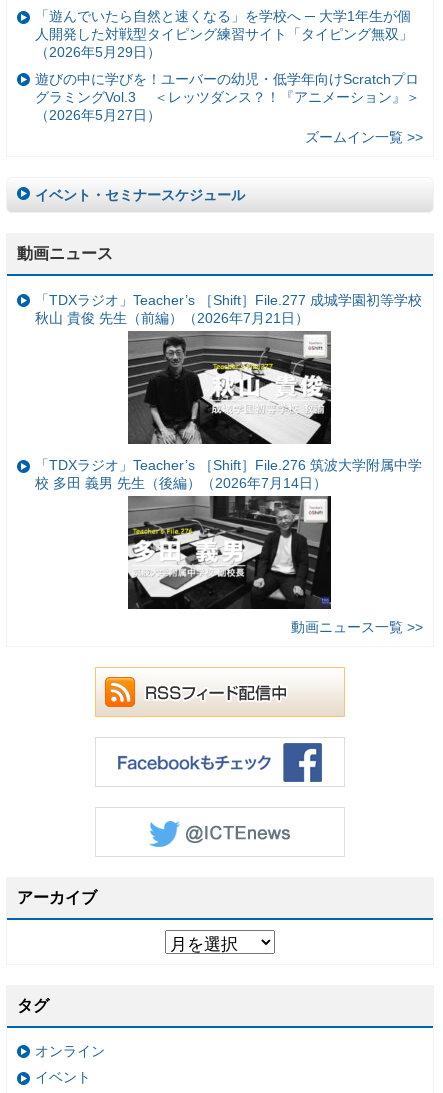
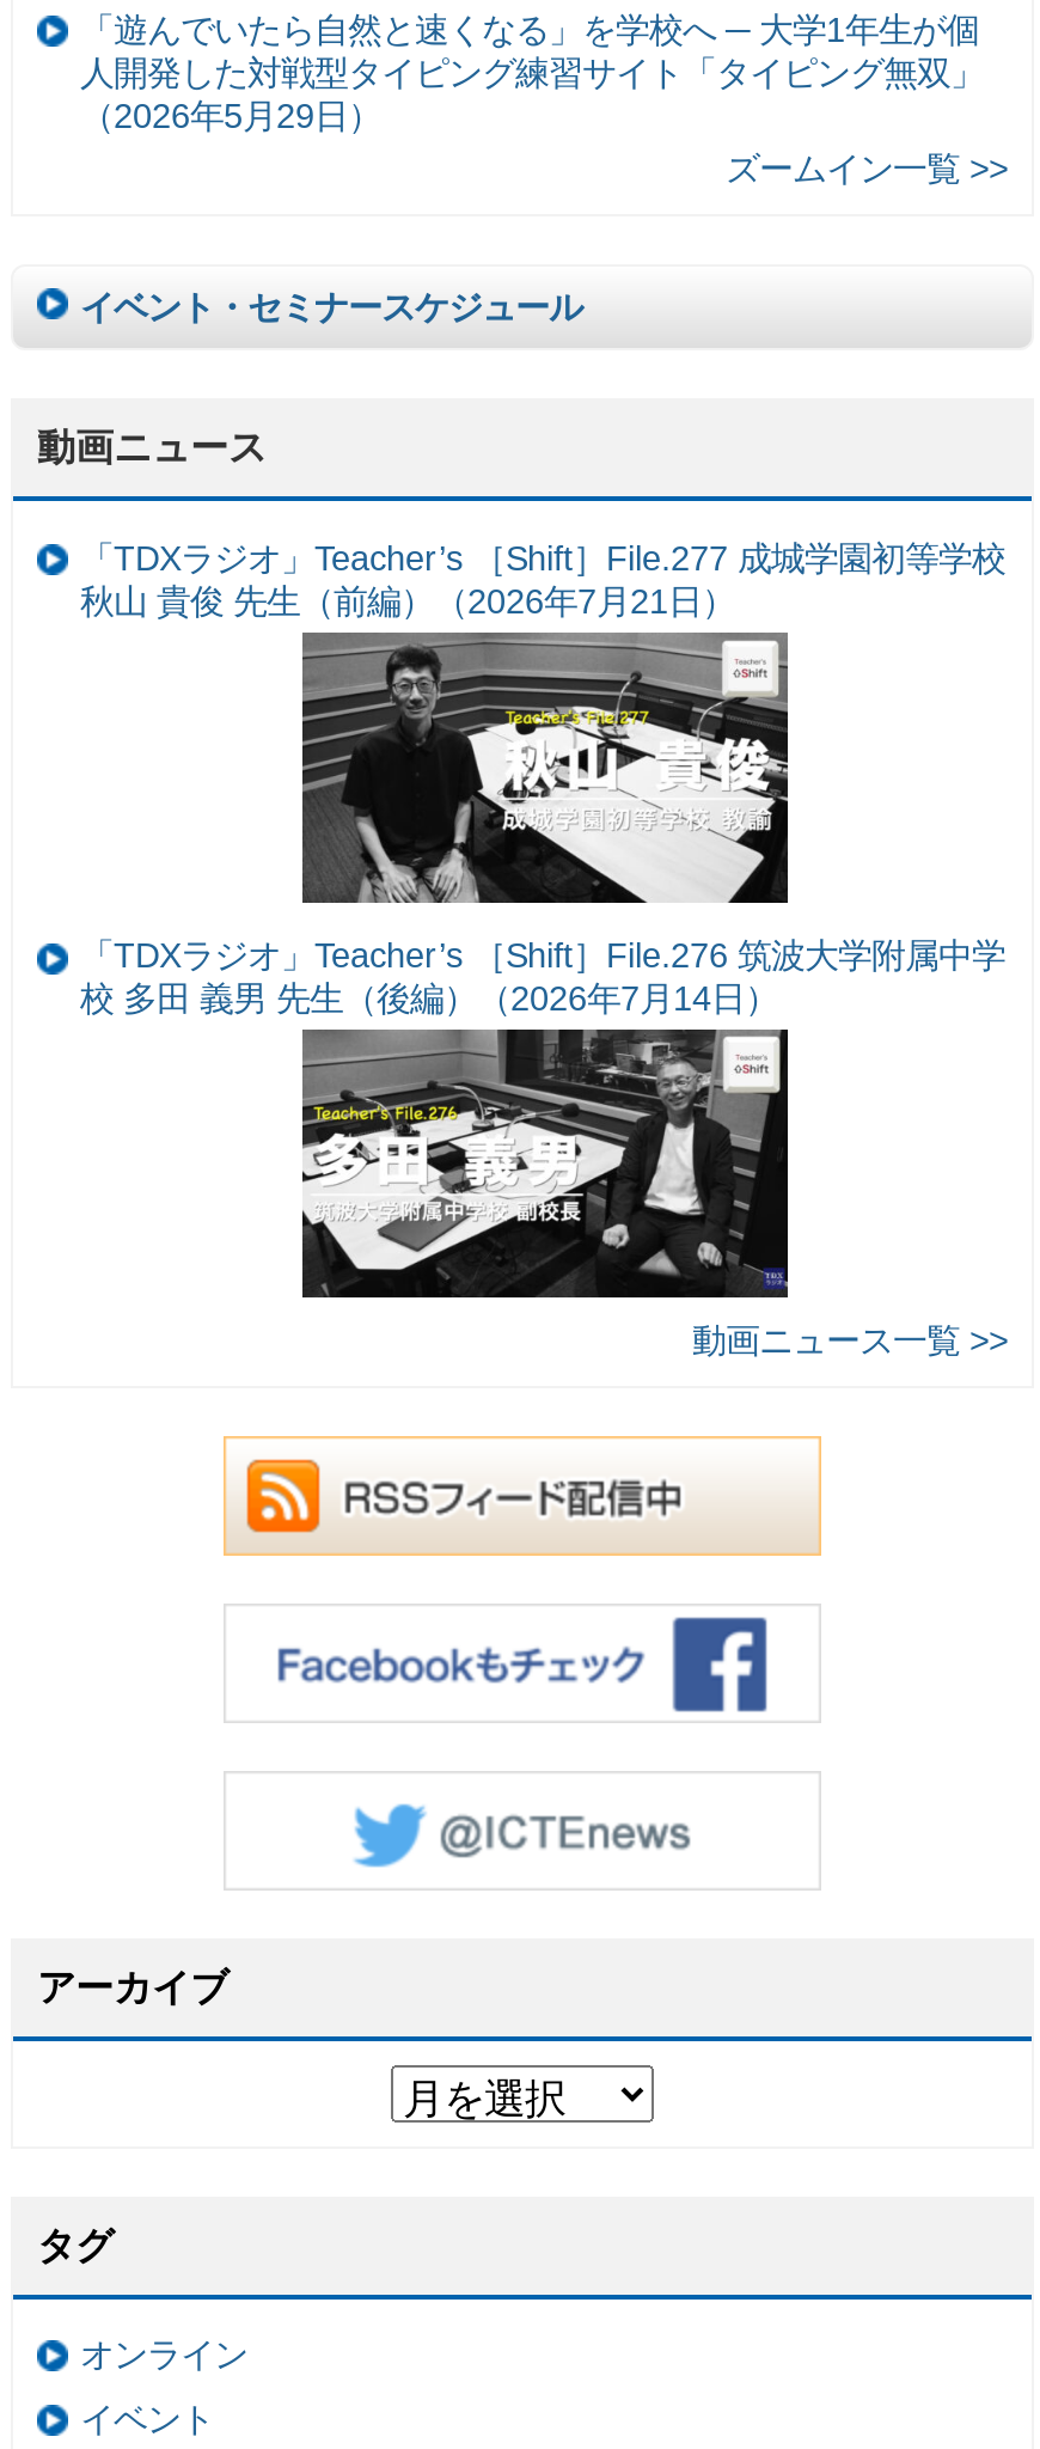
- 遊びの中に学びを！ユーバーの幼児・低学年向けScratchプロ
- グラミングVol.3 ＜レッツダンス？！『アニメーション』＞
- （2026年5月27日）
